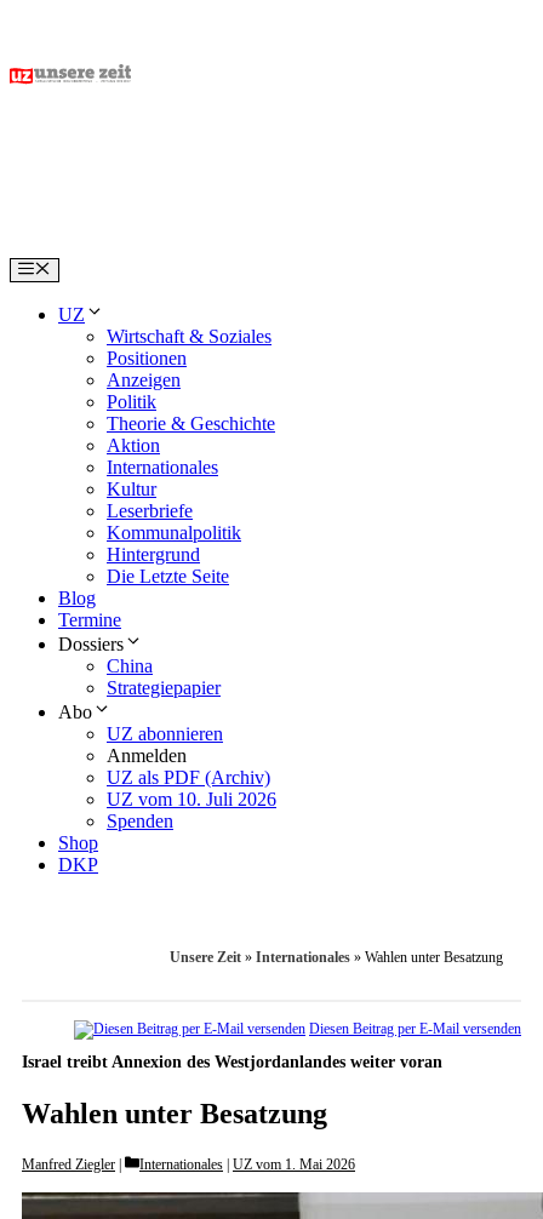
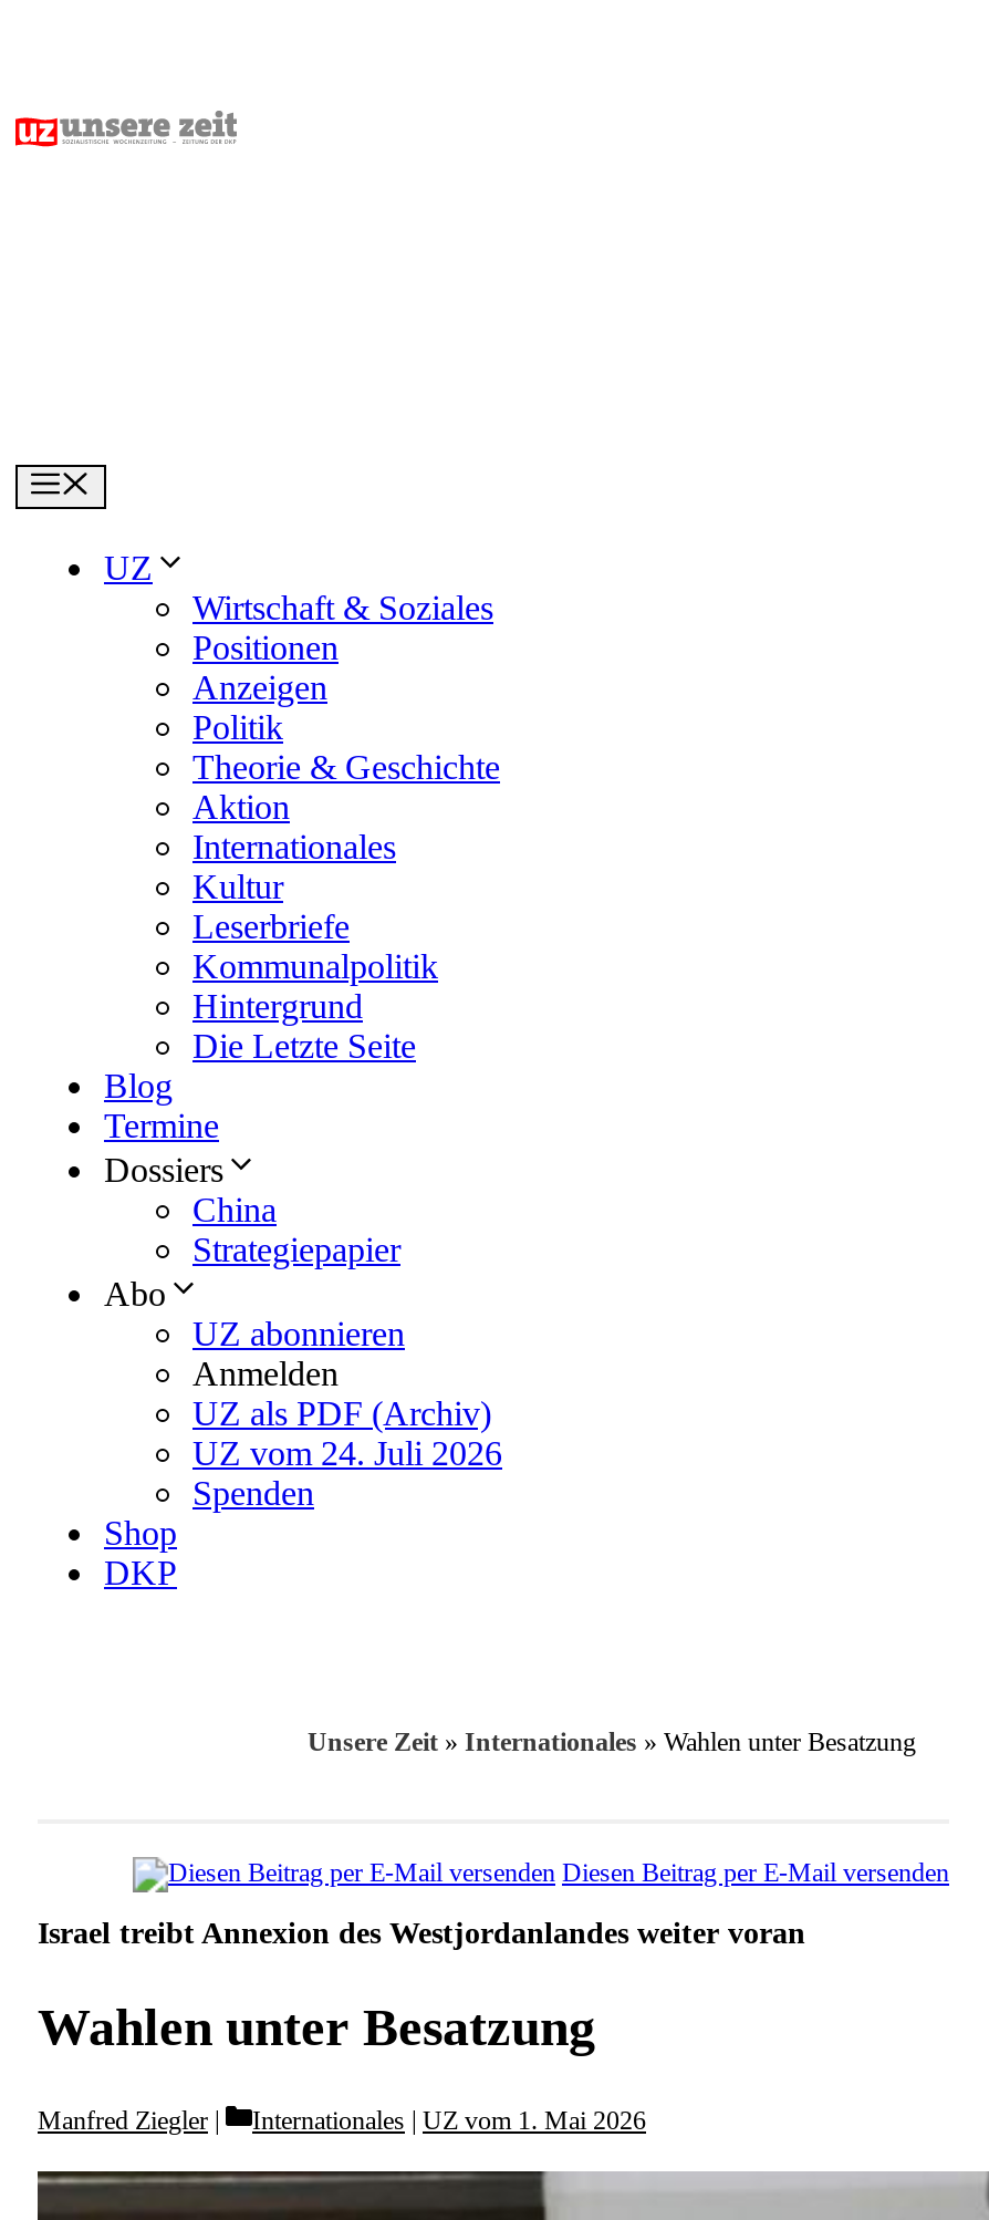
- UZ vom 10. Juli 2026
+ UZ vom 24. Juli 2026
